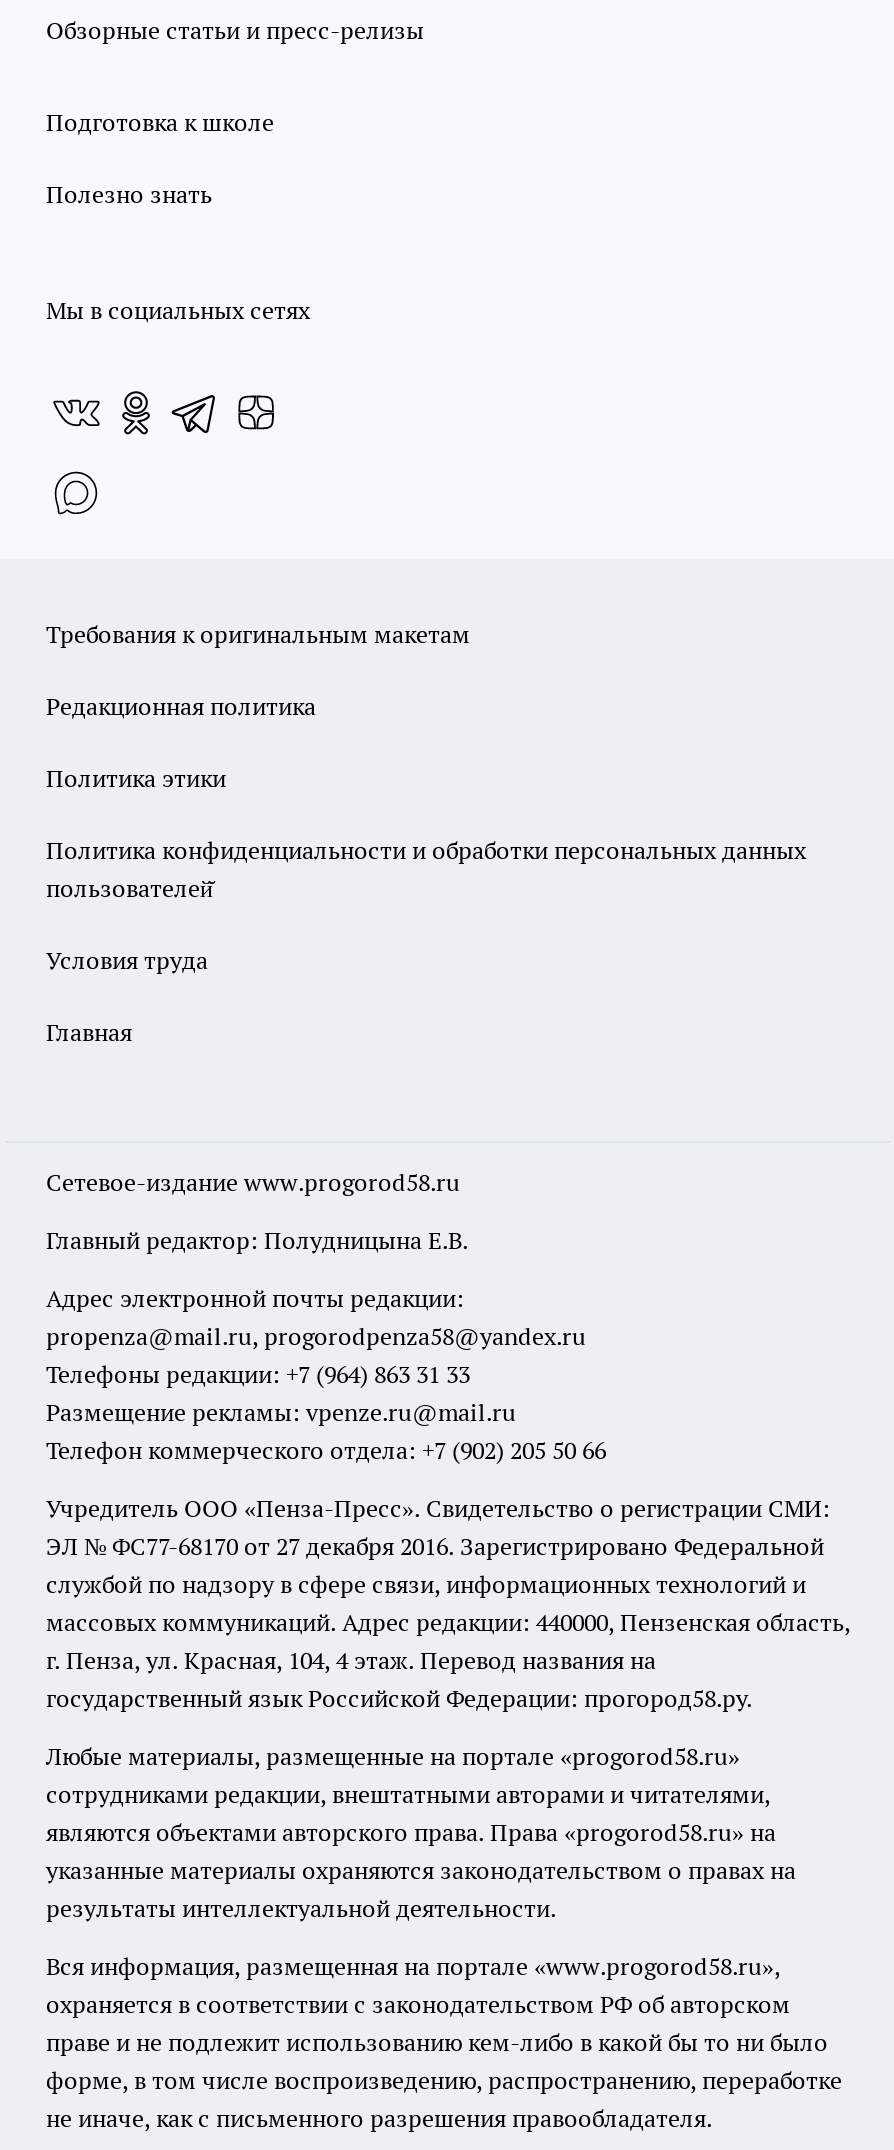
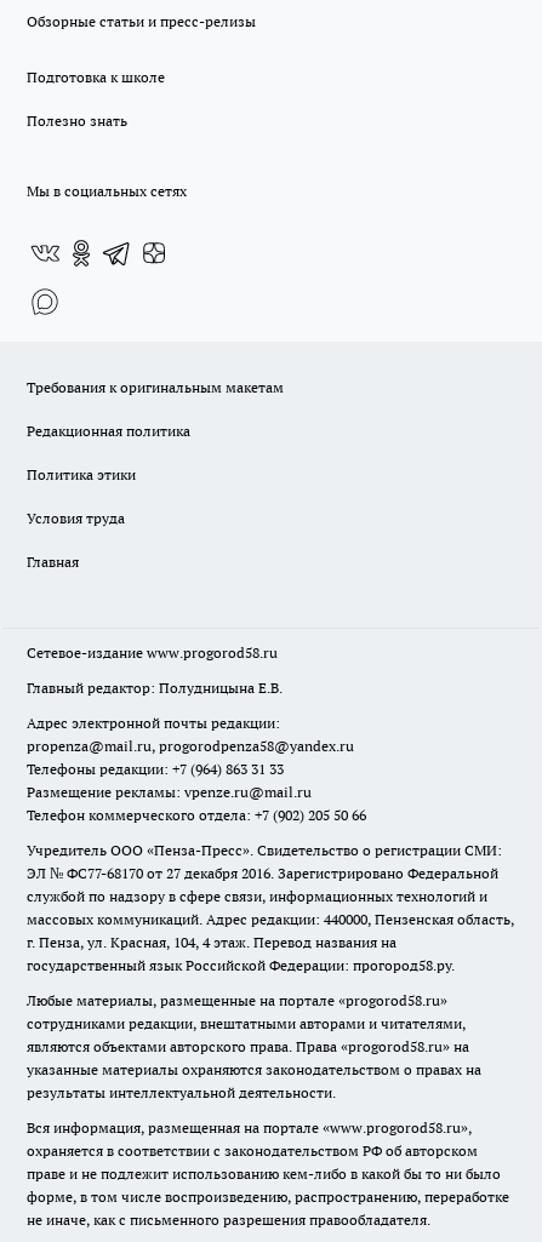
- Политика конфиденциальности и обработки персональных данных
- пользователей̆
